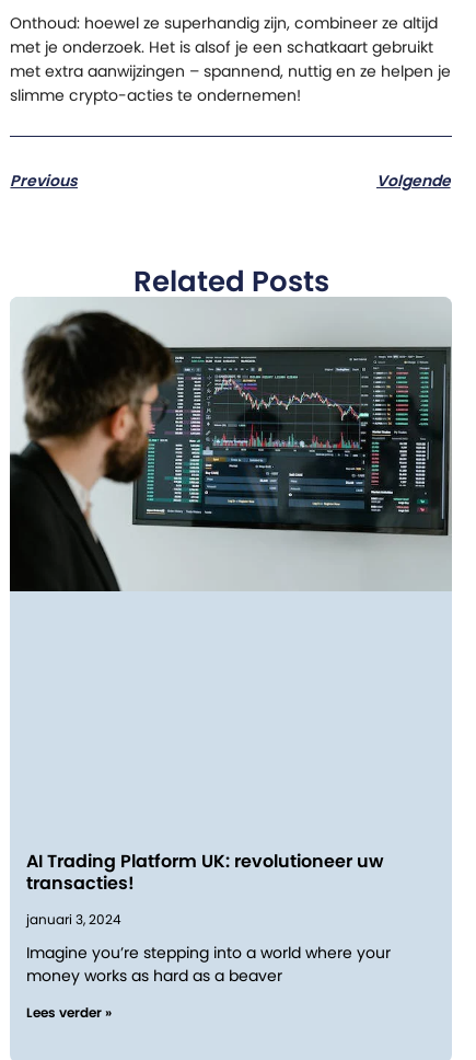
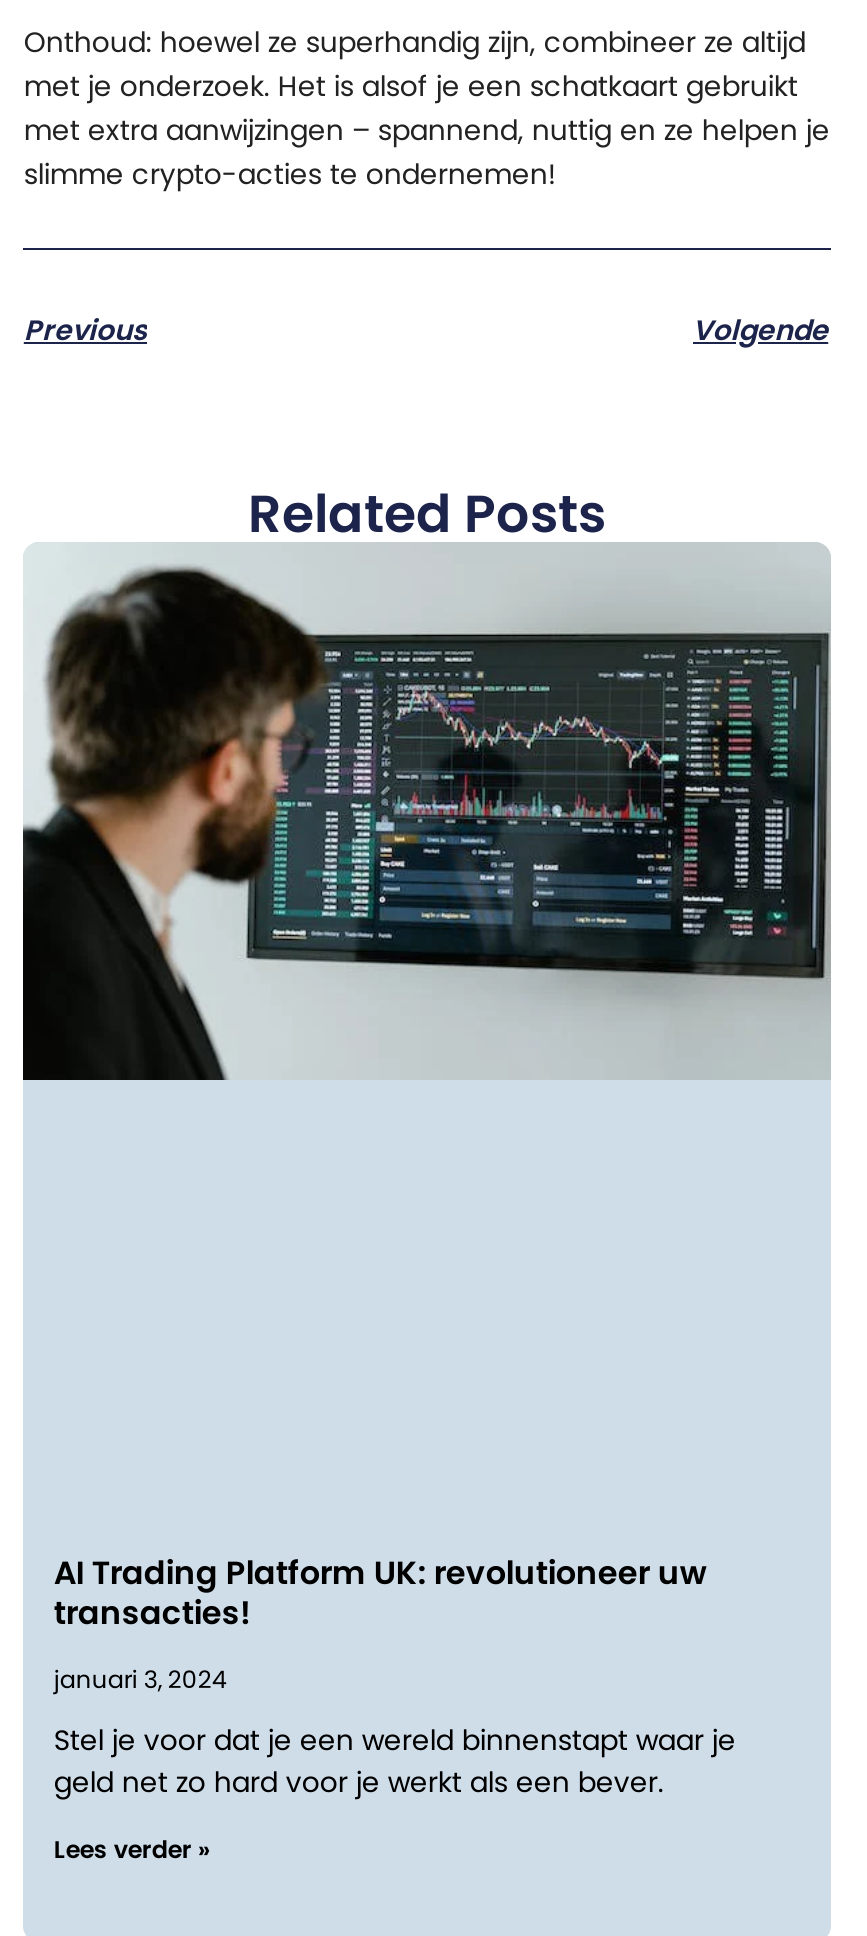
- Imagine you’re stepping into a world where your
- money works as hard as a beaver
+ Stel je voor dat je een wereld binnenstapt waar je
+ geld net zo hard voor je werkt als een bever.
